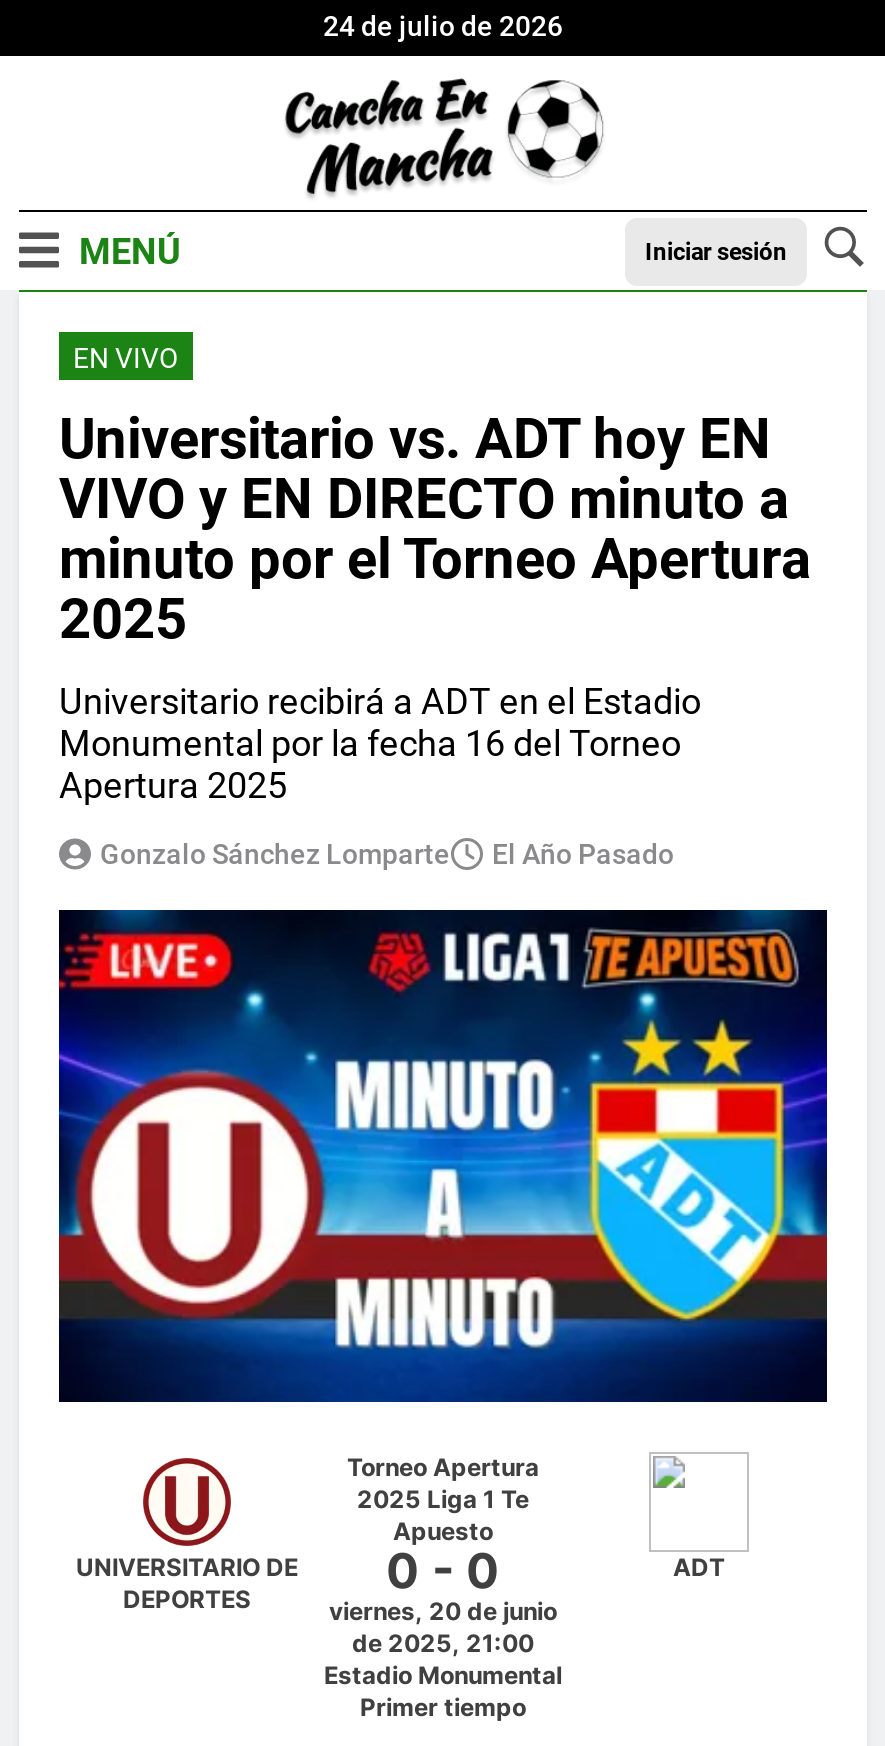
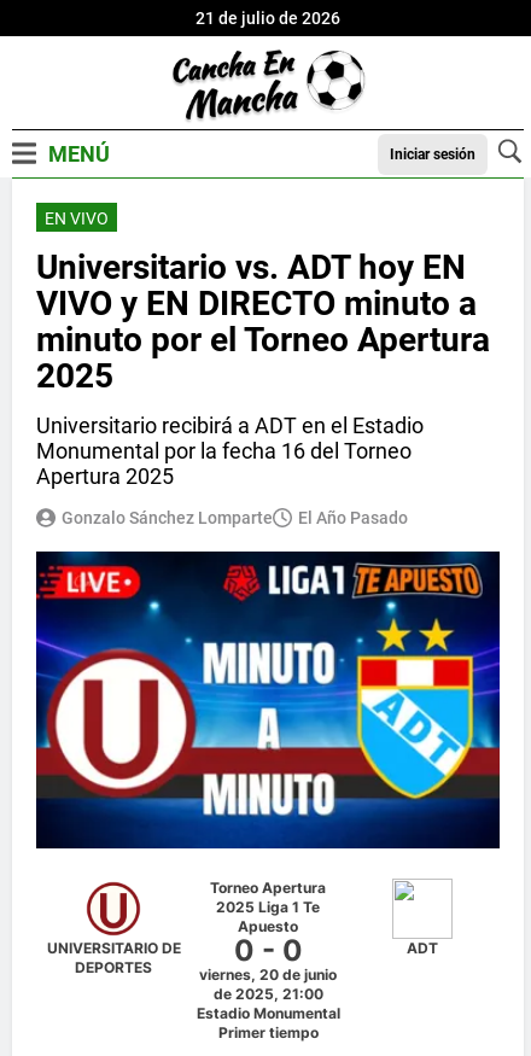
- 24 de julio de 2026
+ 21 de julio de 2026
